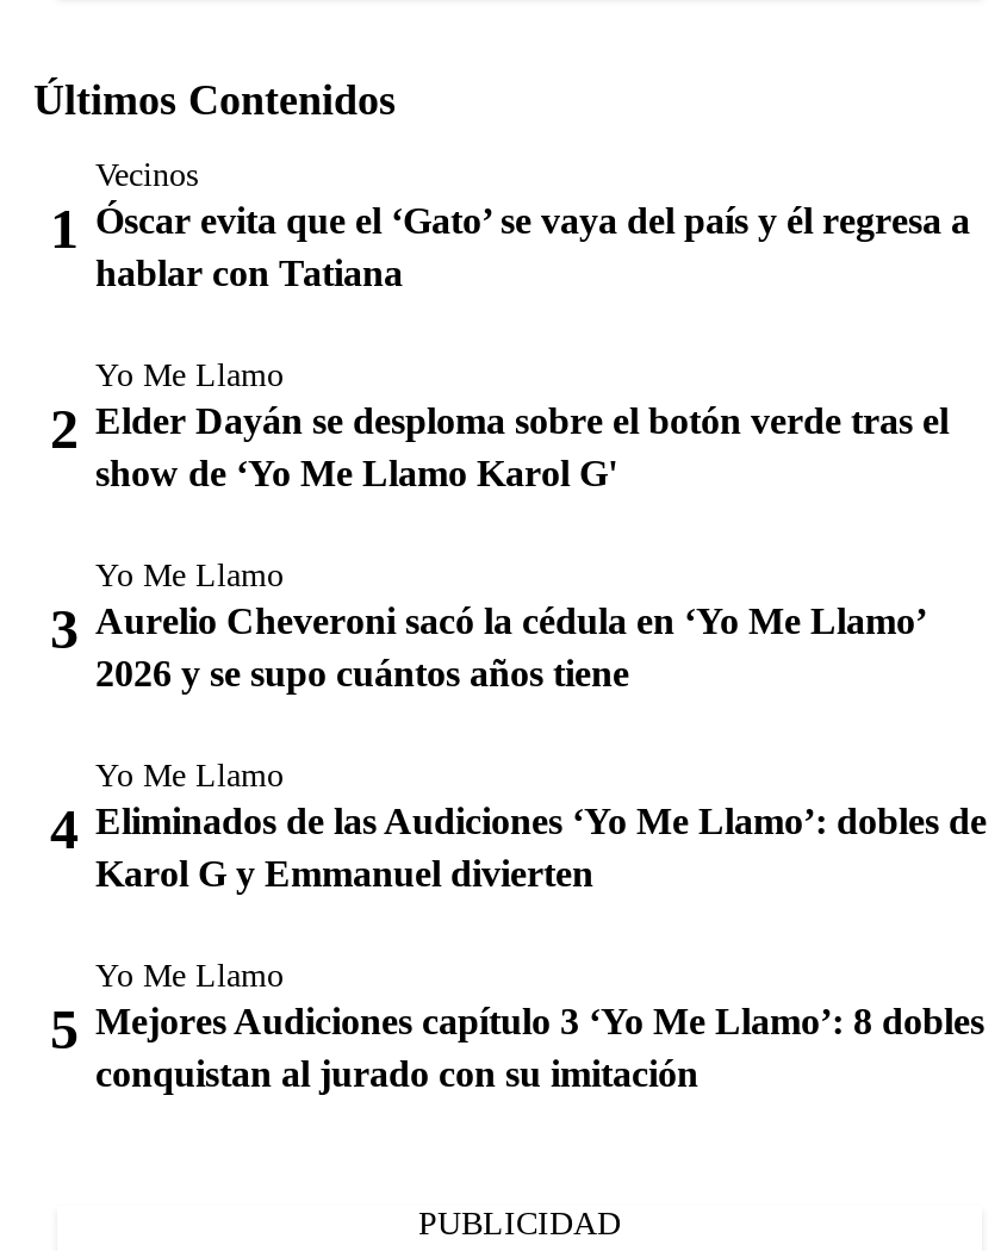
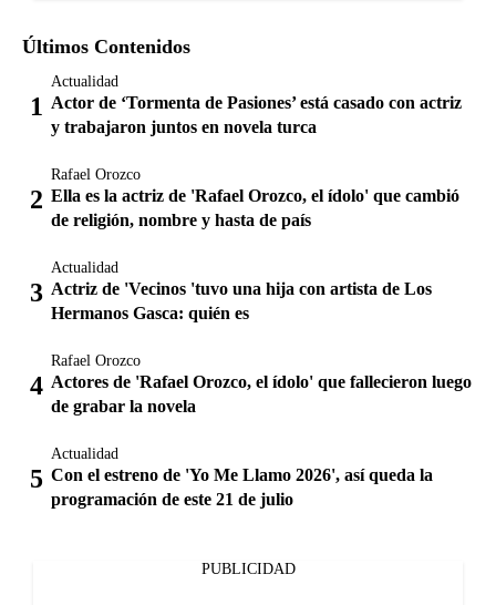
- Vecinos
- Óscar evita que el ‘Gato’ se vaya del país y él regresa a
- hablar con Tatiana
+ Actualidad
+ Actor de ‘Tormenta de Pasiones’ está casado con actriz
+ y trabajaron juntos en novela turca

- Yo Me Llamo
- Elder Dayán se desploma sobre el botón verde tras el
- show de ‘Yo Me Llamo Karol G'
+ Rafael Orozco
+ Ella es la actriz de 'Rafael Orozco, el ídolo' que cambió
+ de religión, nombre y hasta de país

- Yo Me Llamo
- Aurelio Cheveroni sacó la cédula en ‘Yo Me Llamo’
- 2026 y se supo cuántos años tiene
+ Actualidad
+ Actriz de 'Vecinos 'tuvo una hija con artista de Los
+ Hermanos Gasca: quién es

- Yo Me Llamo
- Eliminados de las Audiciones ‘Yo Me Llamo’: dobles de
- Karol G y Emmanuel divierten
+ Rafael Orozco
+ Actores de 'Rafael Orozco, el ídolo' que fallecieron luego
+ de grabar la novela

- Yo Me Llamo
- Mejores Audiciones capítulo 3 ‘Yo Me Llamo’: 8 dobles
- conquistan al jurado con su imitación
+ Actualidad
+ Con el estreno de 'Yo Me Llamo 2026', así queda la
+ programación de este 21 de julio
